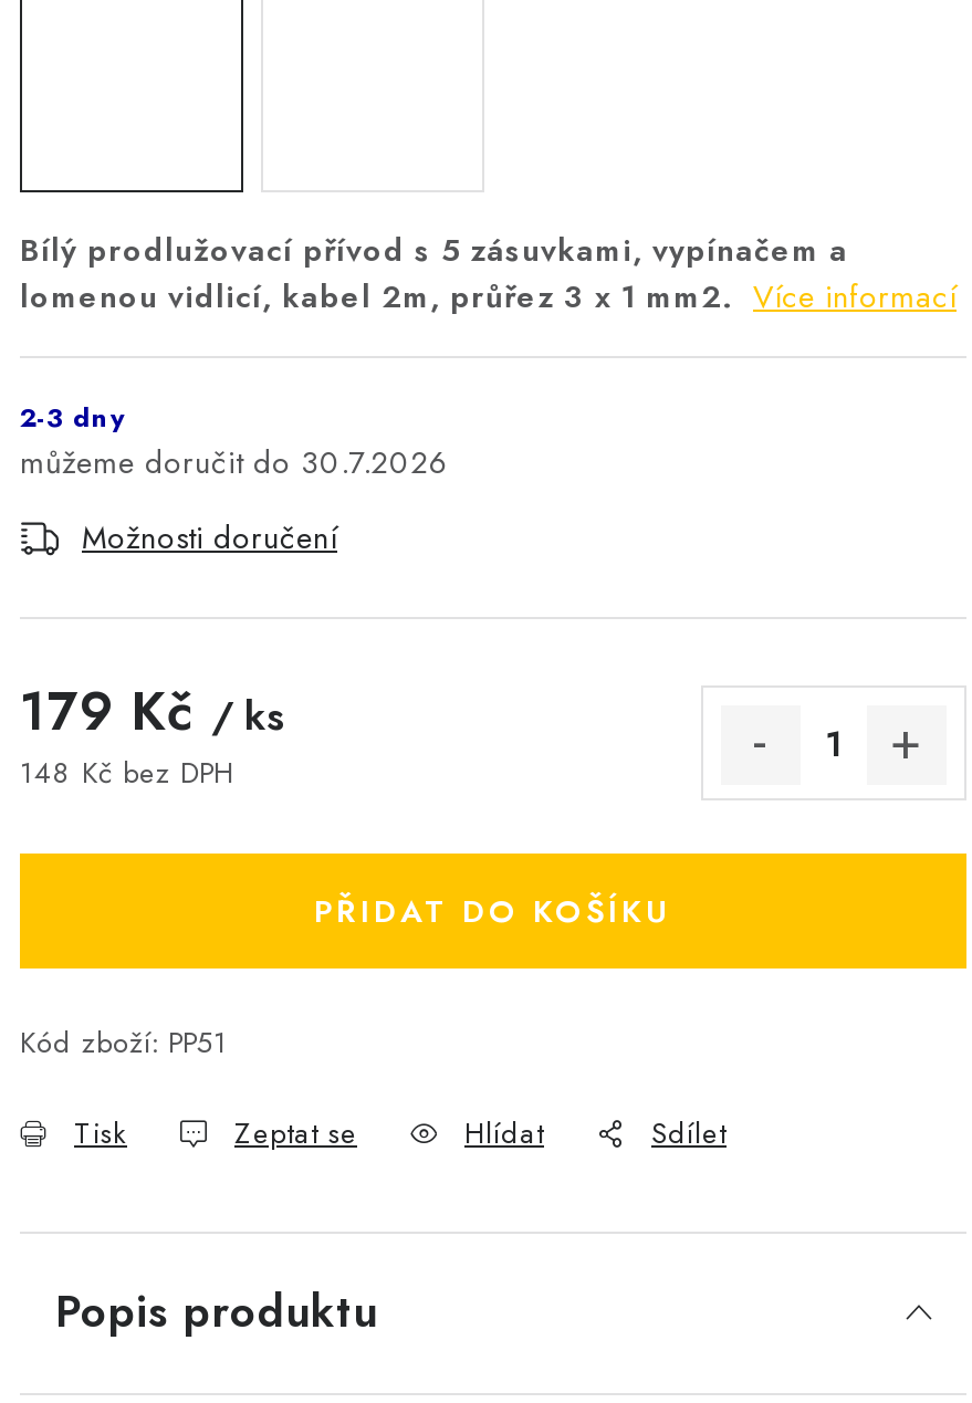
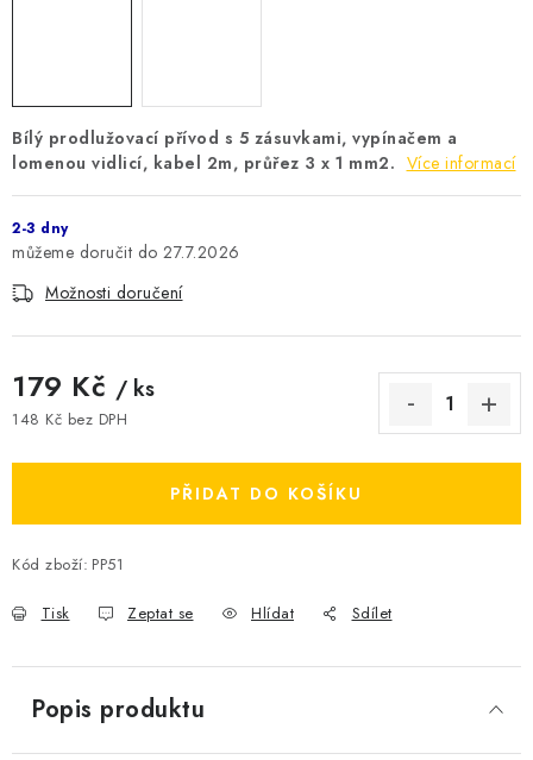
- 30.7.2026
+ 27.7.2026
